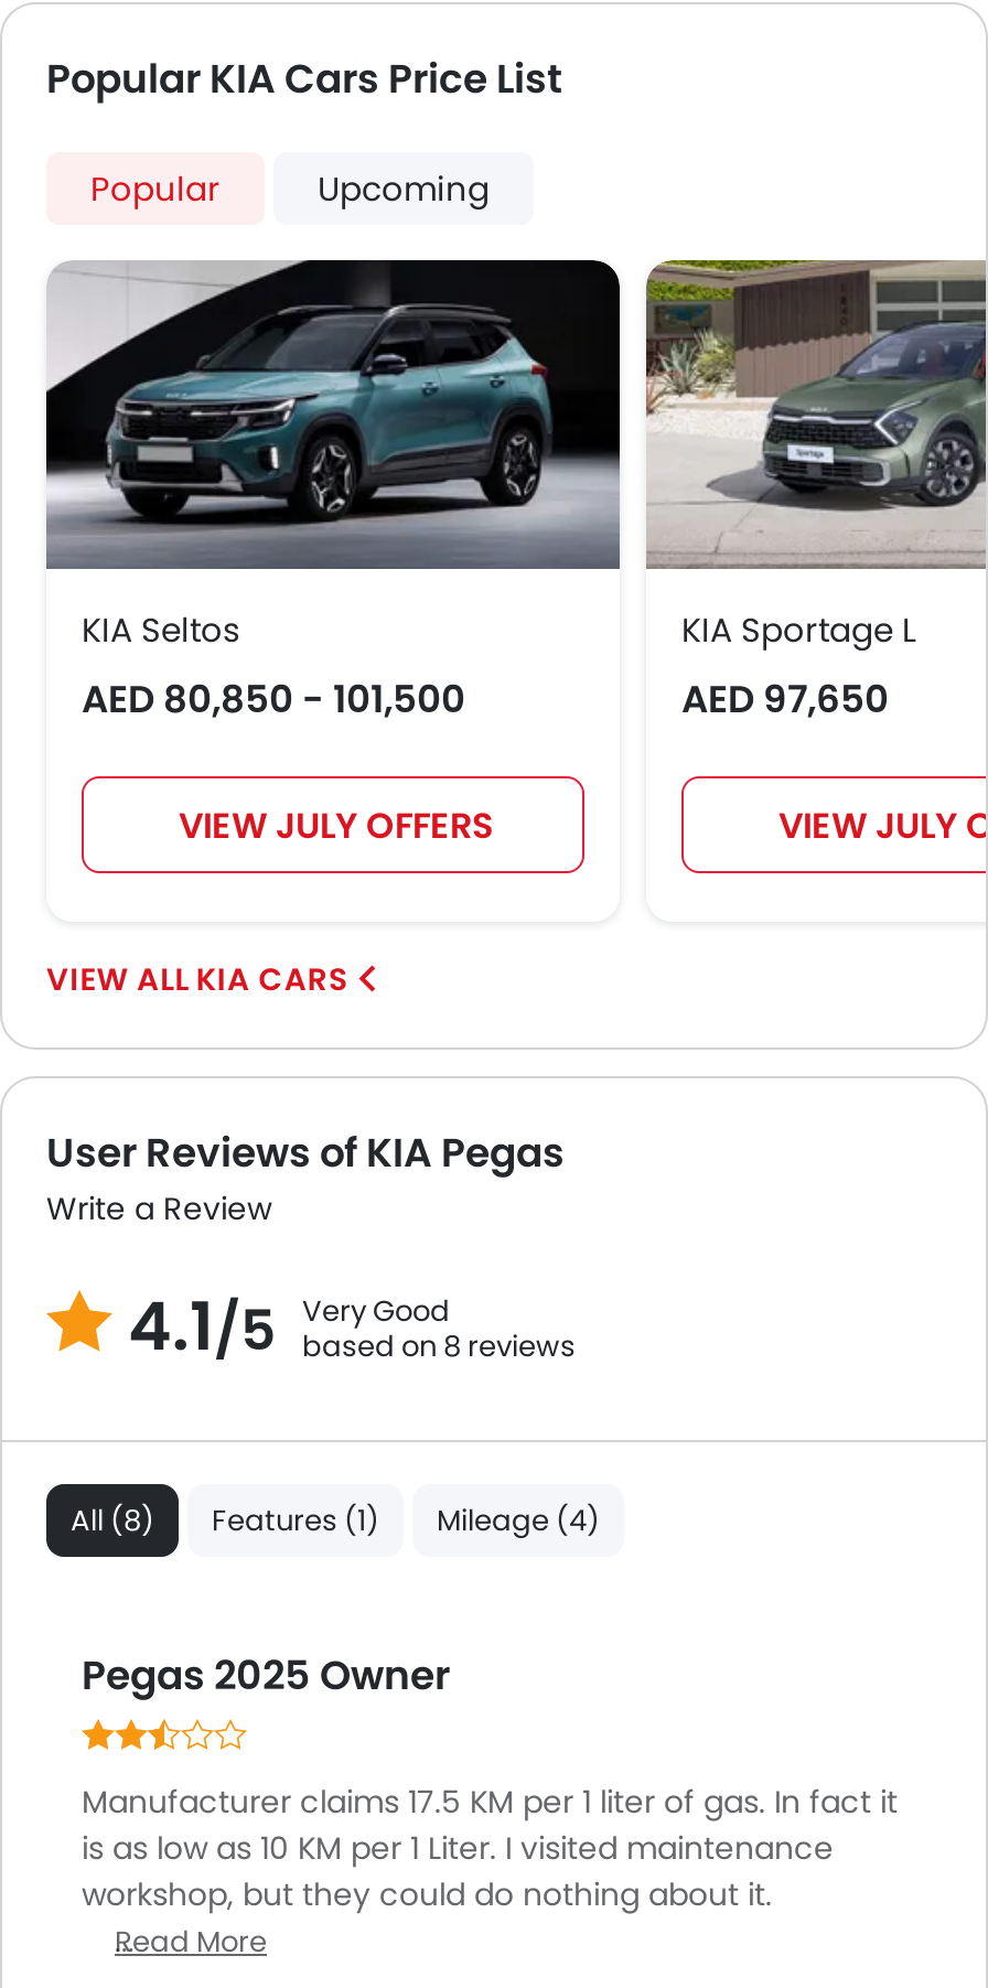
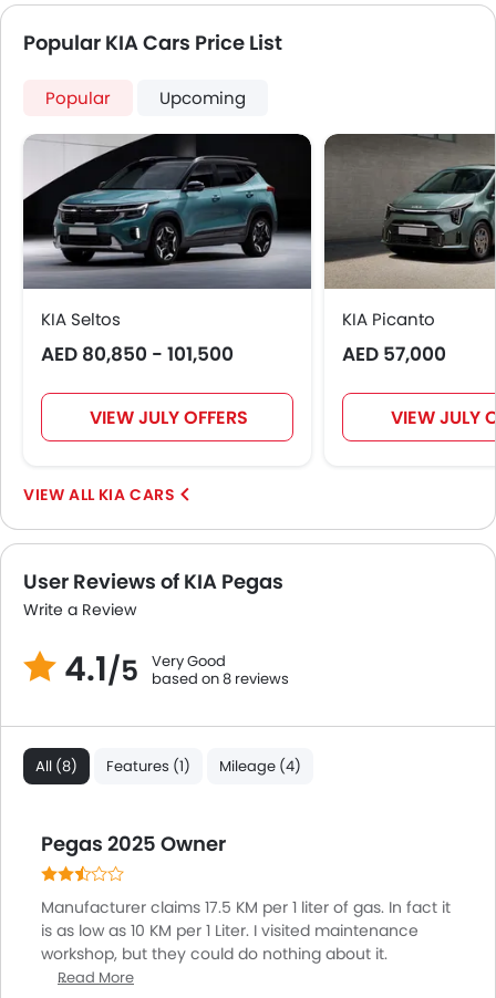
- [image]
- KIA Sportage L
- AED 97,650
+ [image]
+ KIA Picanto
+ AED 57,000
